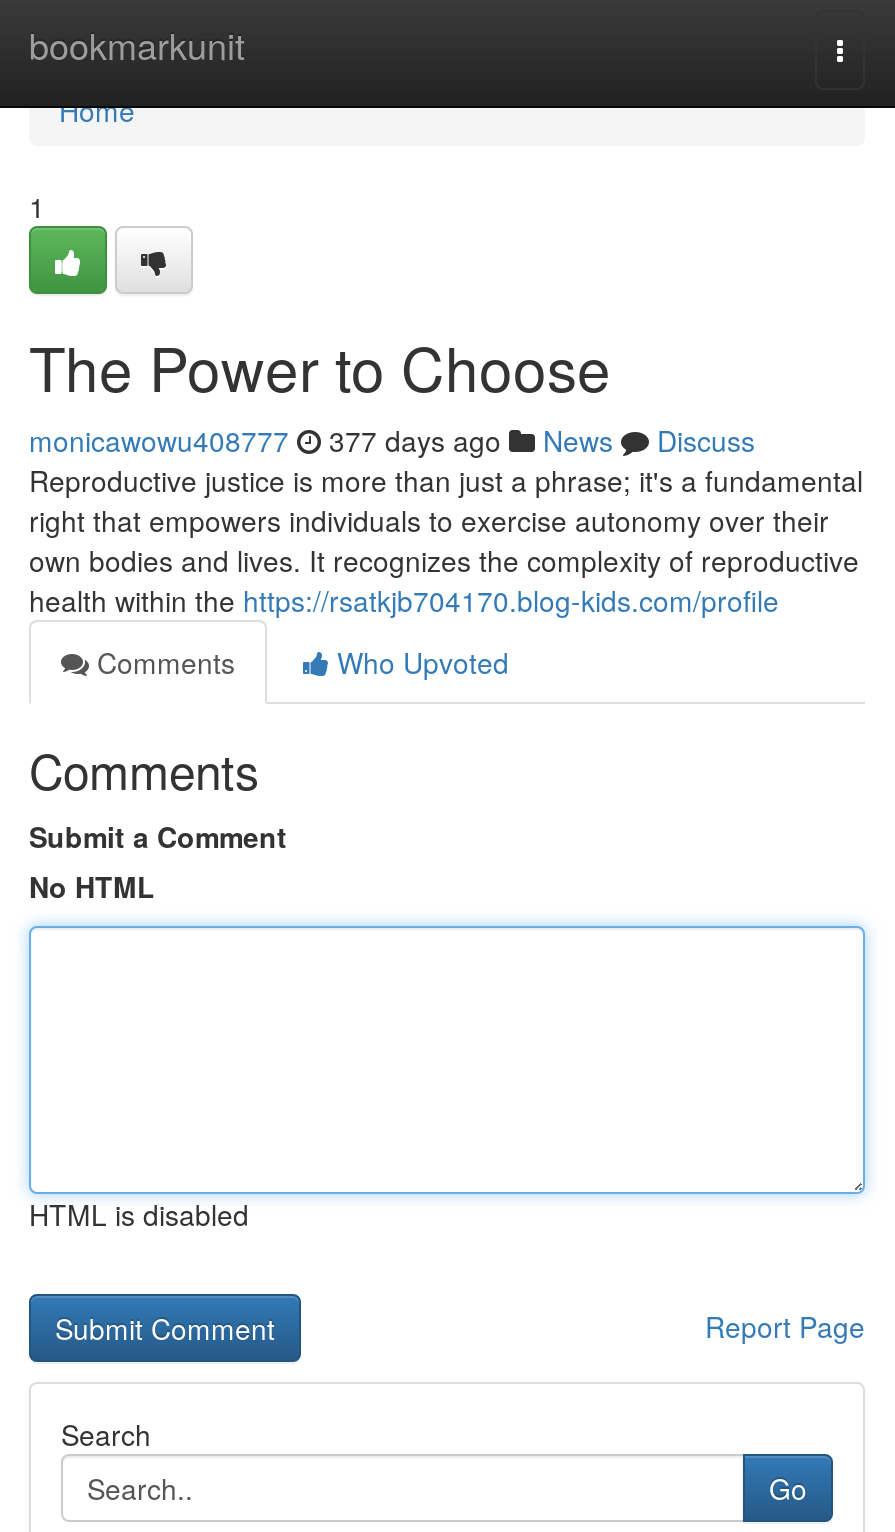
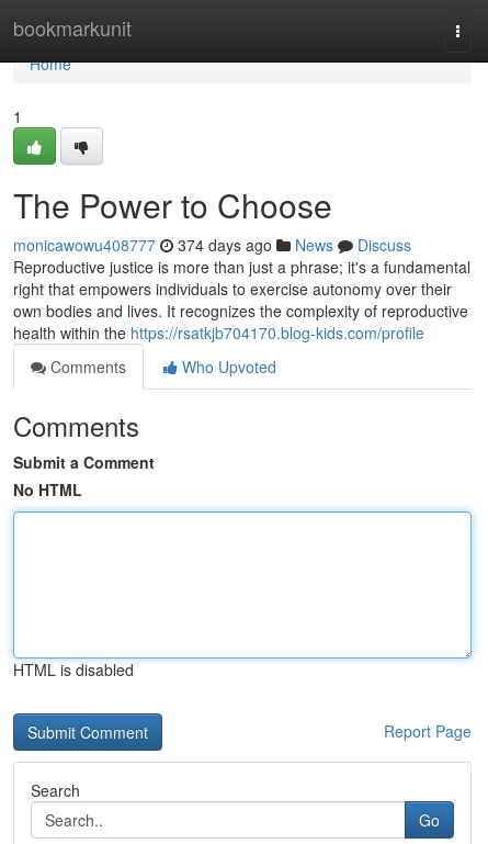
- monicawowu408777 377 days ago News Discuss
+ monicawowu408777 374 days ago News Discuss
